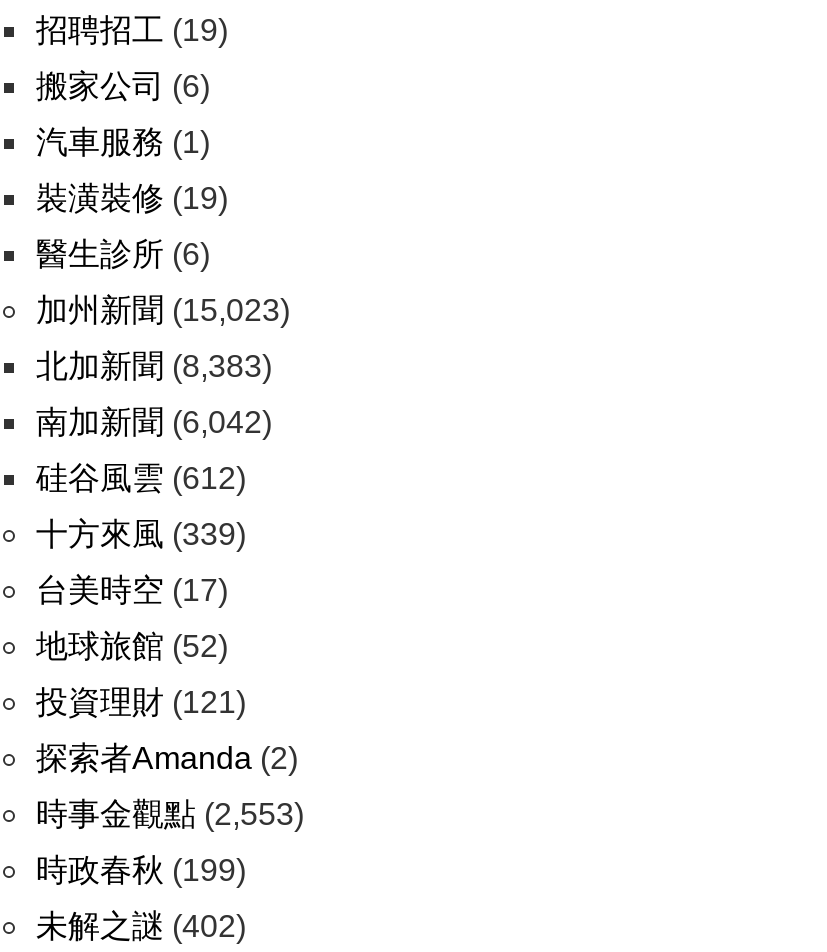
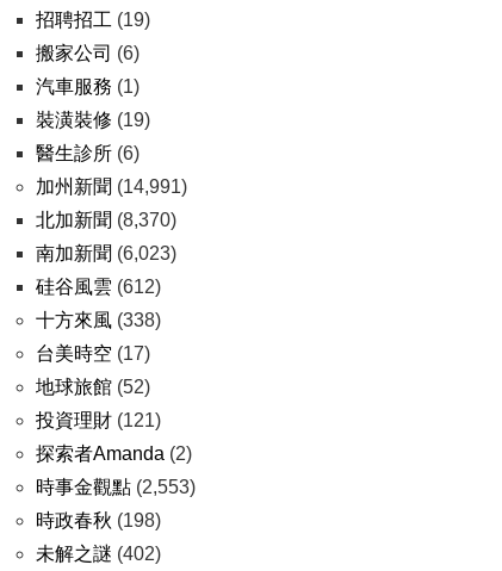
- 加州新聞(15,023)
+ 加州新聞(14,991)

- 北加新聞(8,383)
+ 北加新聞(8,370)

- 南加新聞(6,042)
+ 南加新聞(6,023)

- 十方來風(339)
+ 十方來風(338)

- 時政春秋(199)
+ 時政春秋(198)
